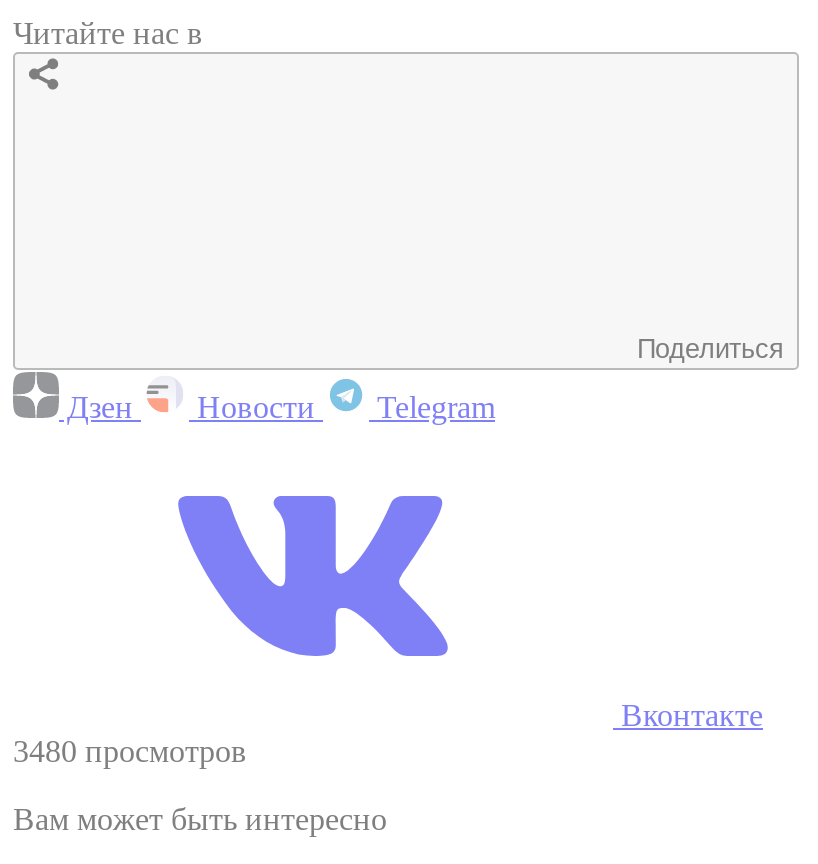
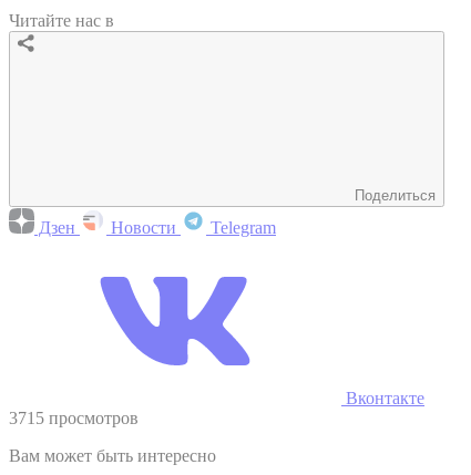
- 3480 просмотров
+ 3715 просмотров
